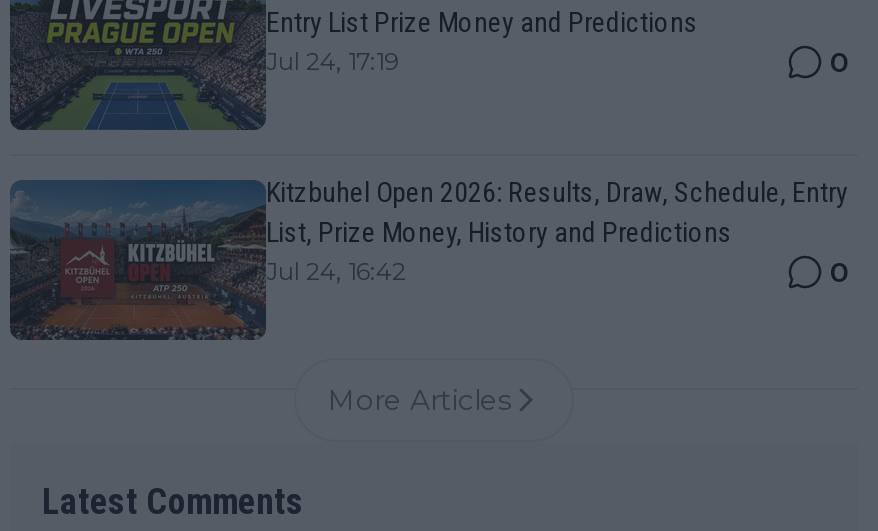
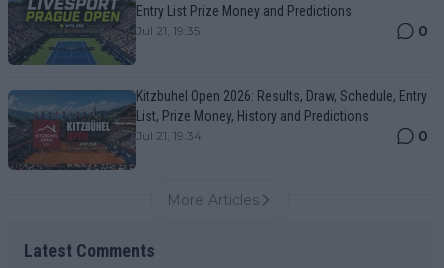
- Jul 24, 17:19
+ Jul 21, 19:35

- Jul 24, 16:42
+ Jul 21, 19:34
